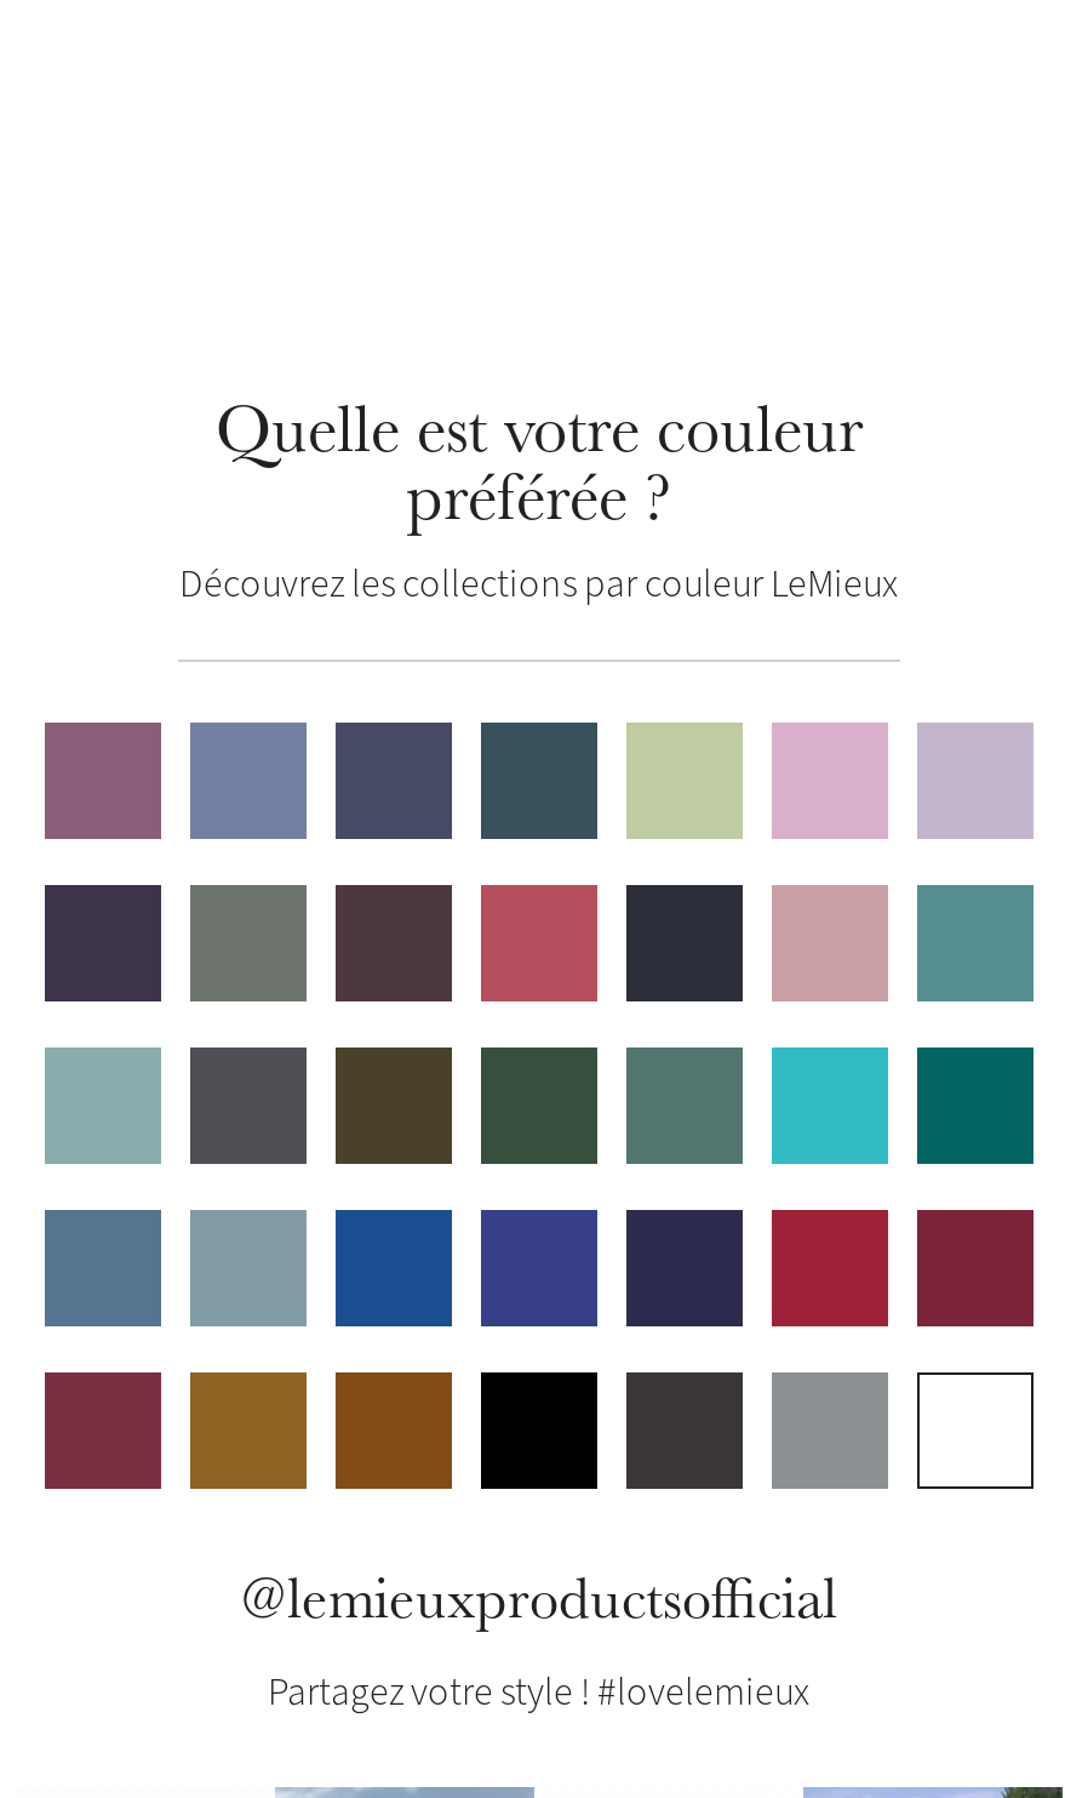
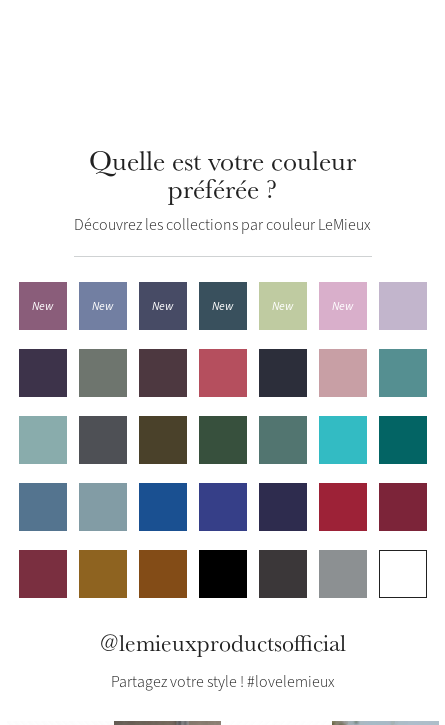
+ New
+ New
+ New
+ New
+ New
+ New
